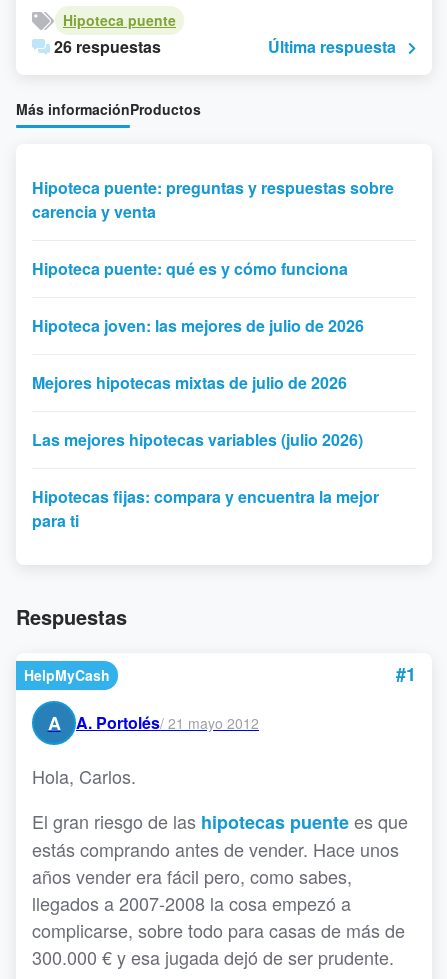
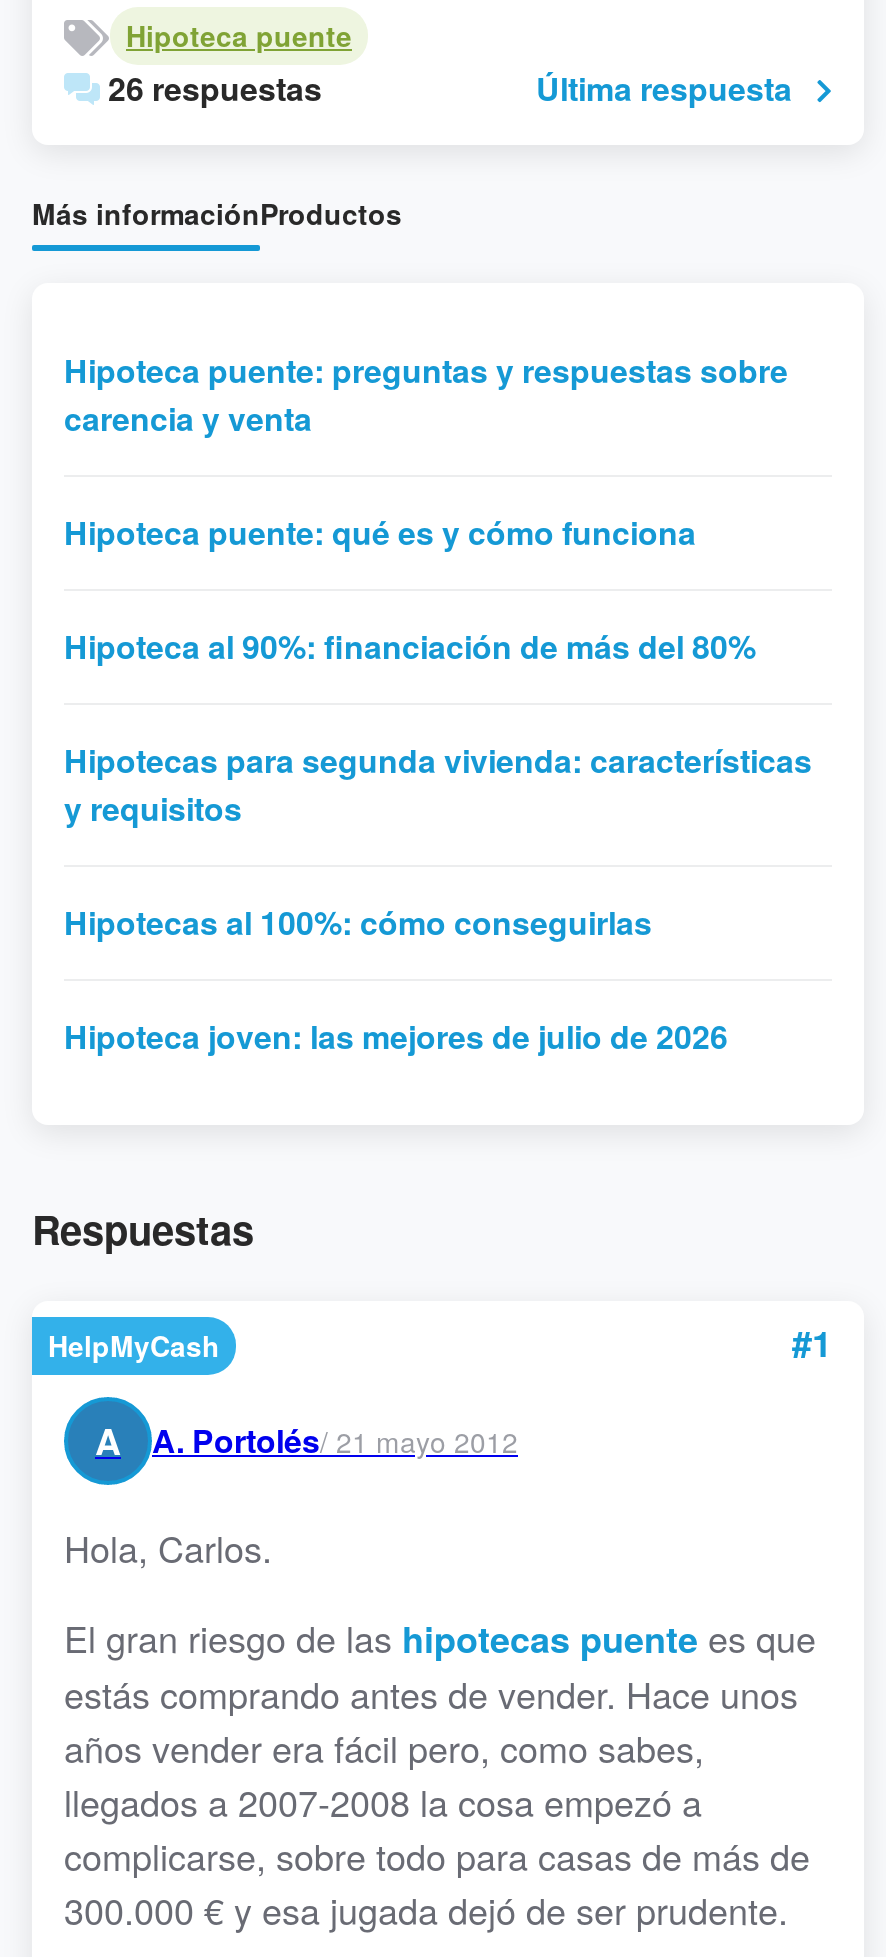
+ Hipoteca al 90%: financiación de más del 80%
+ Hipotecas para segunda vivienda: características
+ y requisitos
+ Hipotecas al 100%: cómo conseguirlas

moved down: Hipoteca joven: las mejores de julio de 2026

- Mejores hipotecas mixtas de julio de 2026
- Las mejores hipotecas variables (julio 2026)
- Hipotecas fijas: compara y encuentra la mejor
- para ti
